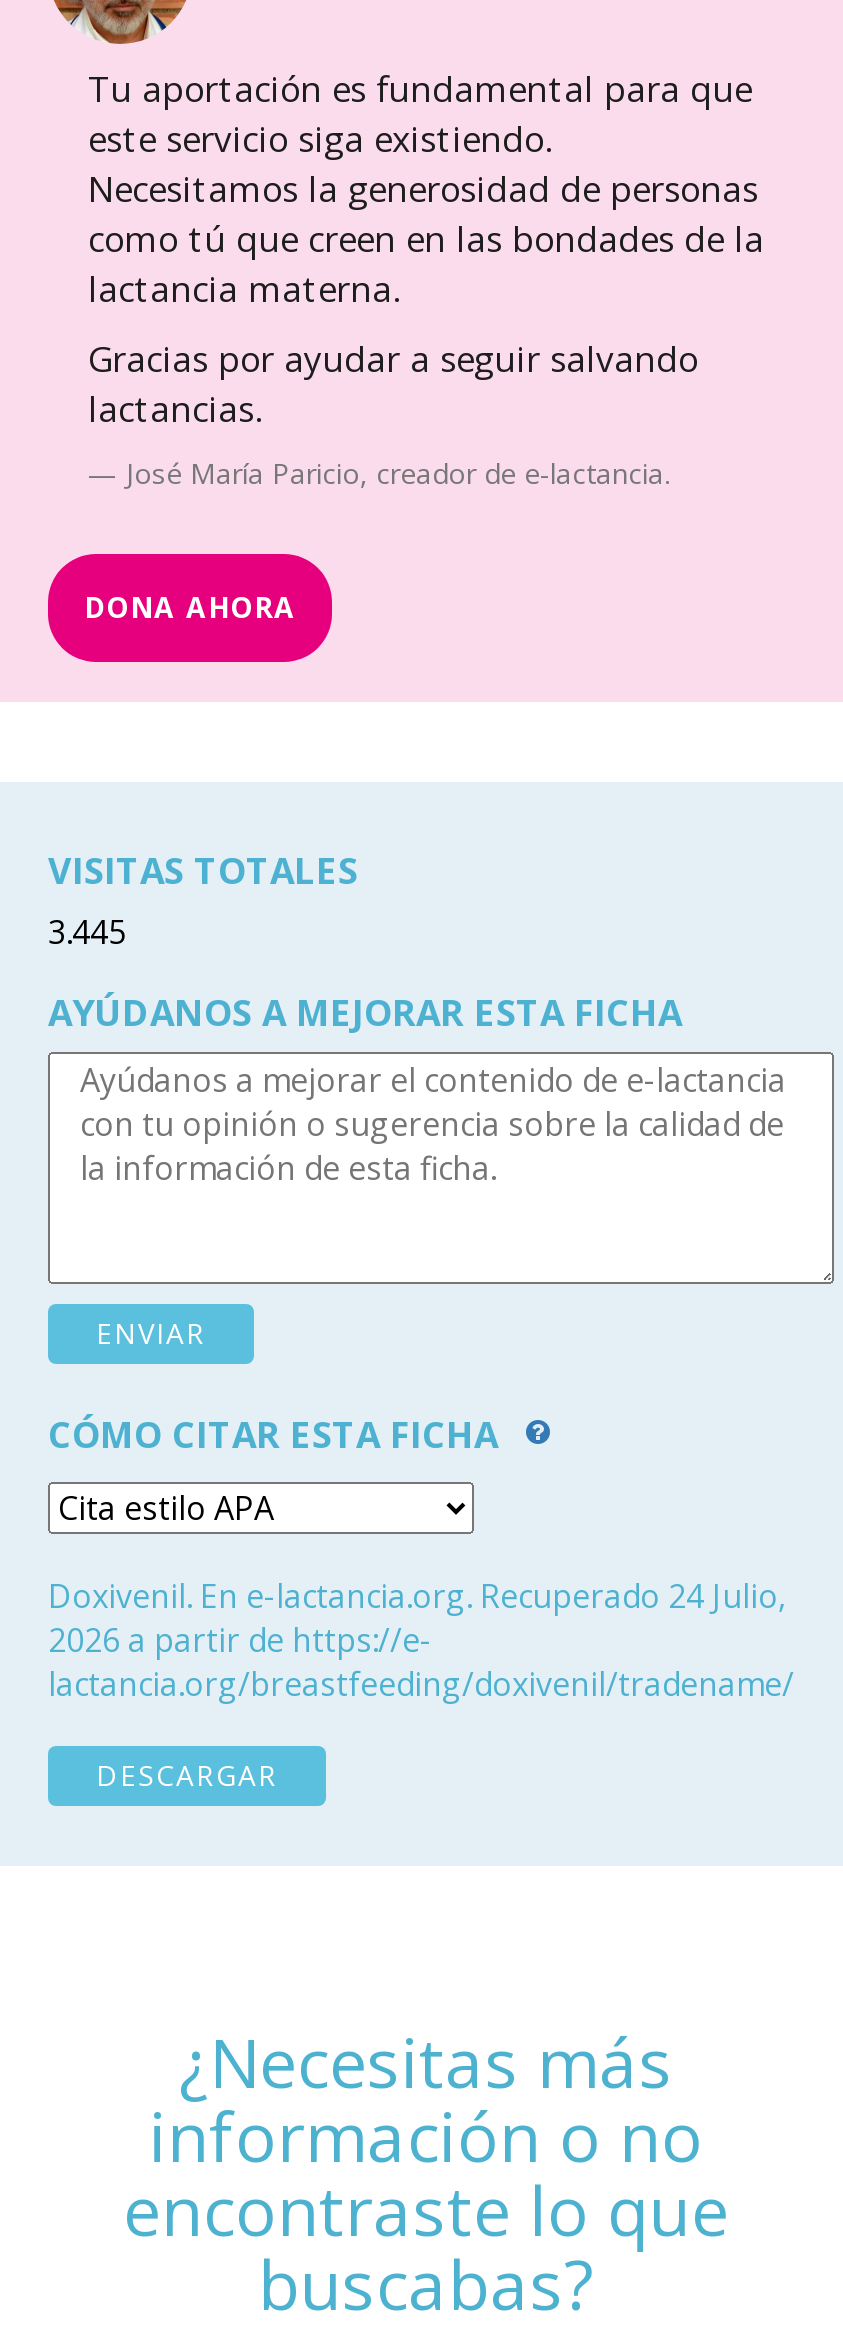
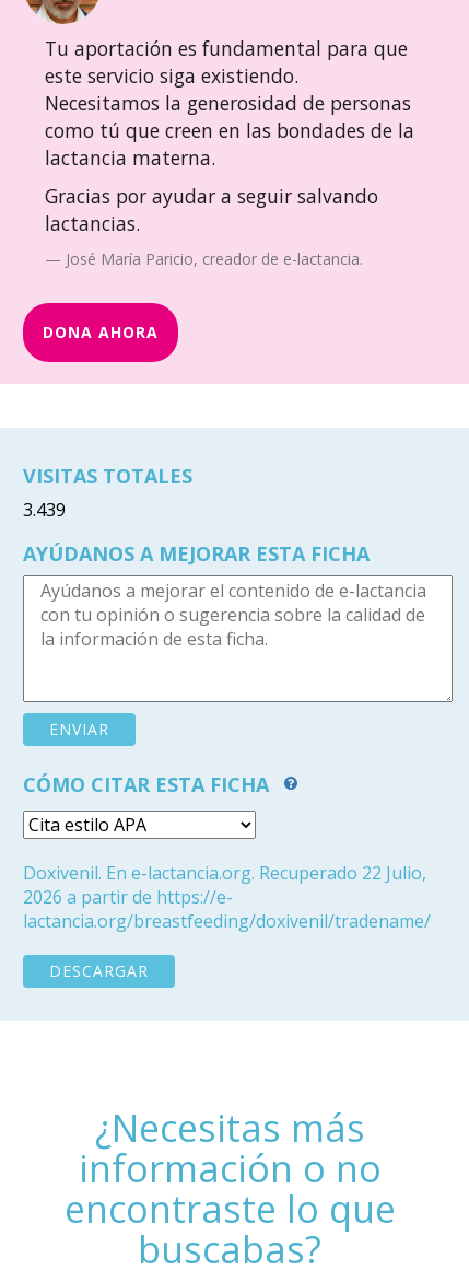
- 3.445
+ 3.439

- Doxivenil. En e-lactancia.org. Recuperado 24 Julio,
+ Doxivenil. En e-lactancia.org. Recuperado 22 Julio,
